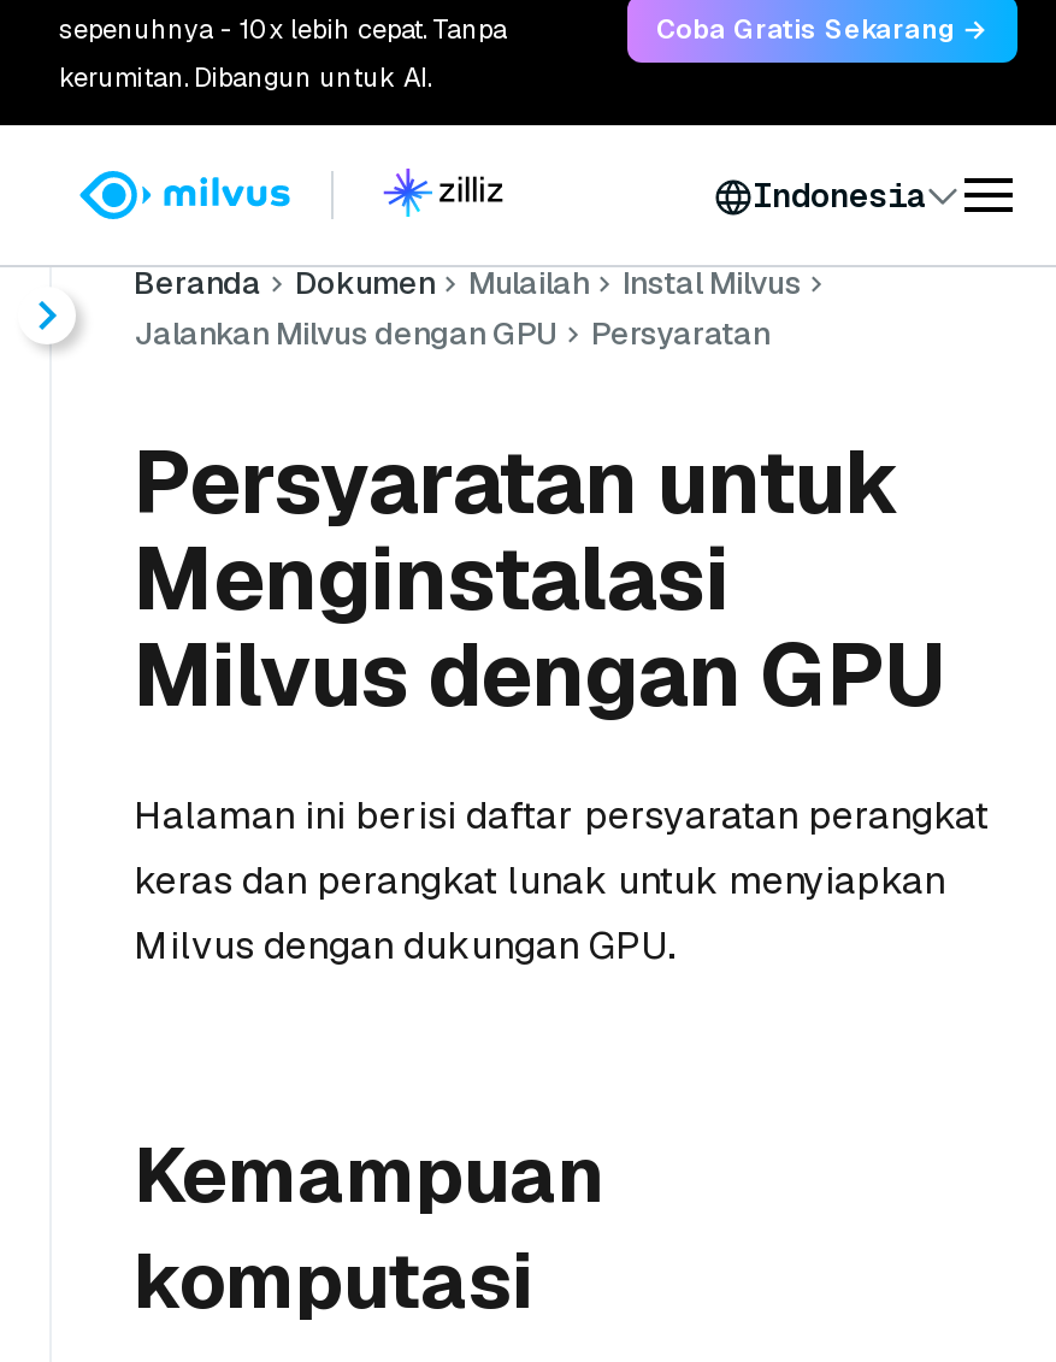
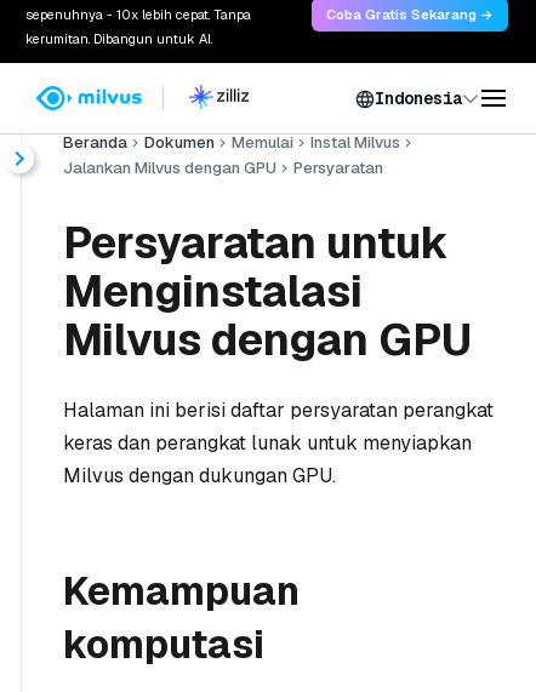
- Mulailah
+ Memulai
